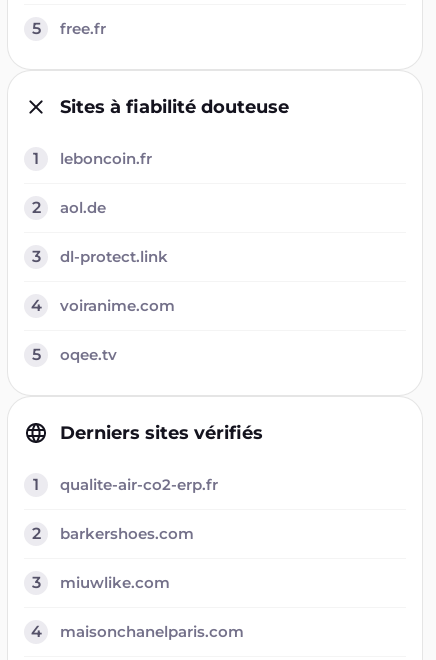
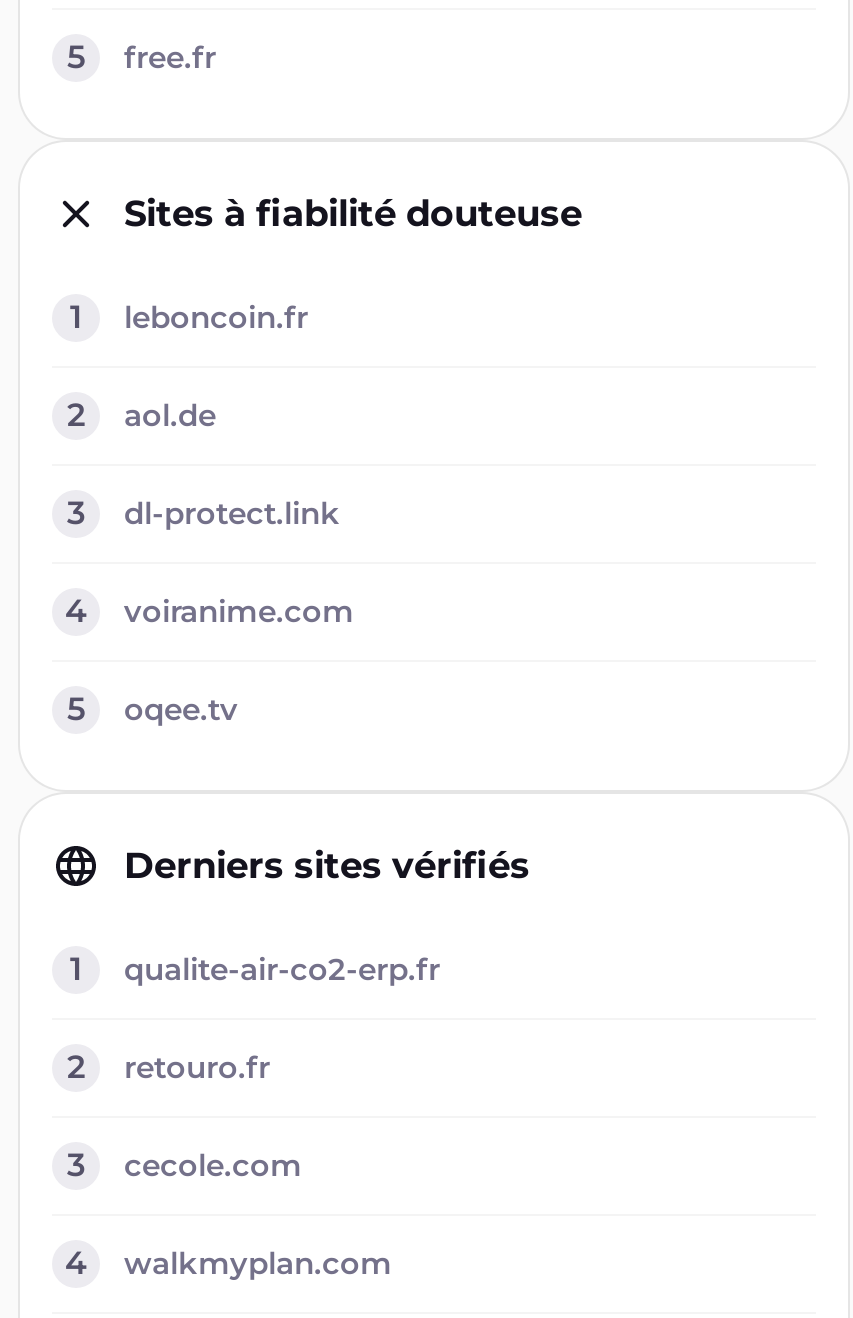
- barkershoes.com
+ retouro.fr

- miuwlike.com
+ cecole.com

- maisonchanelparis.com
+ walkmyplan.com
